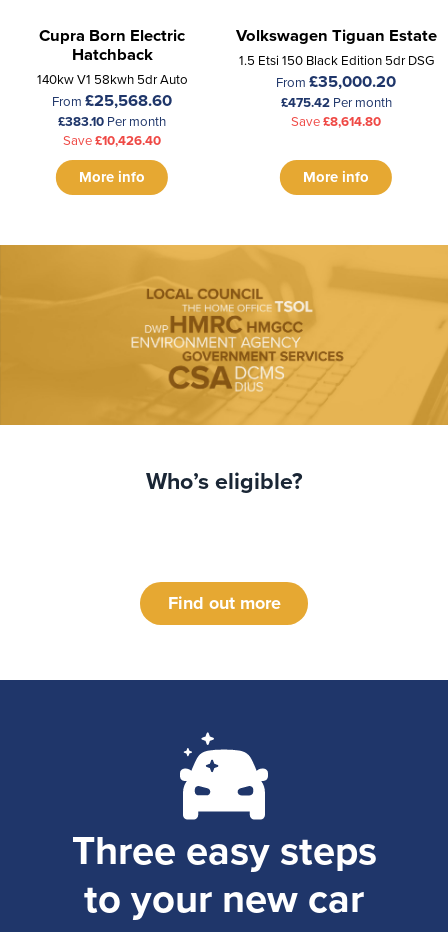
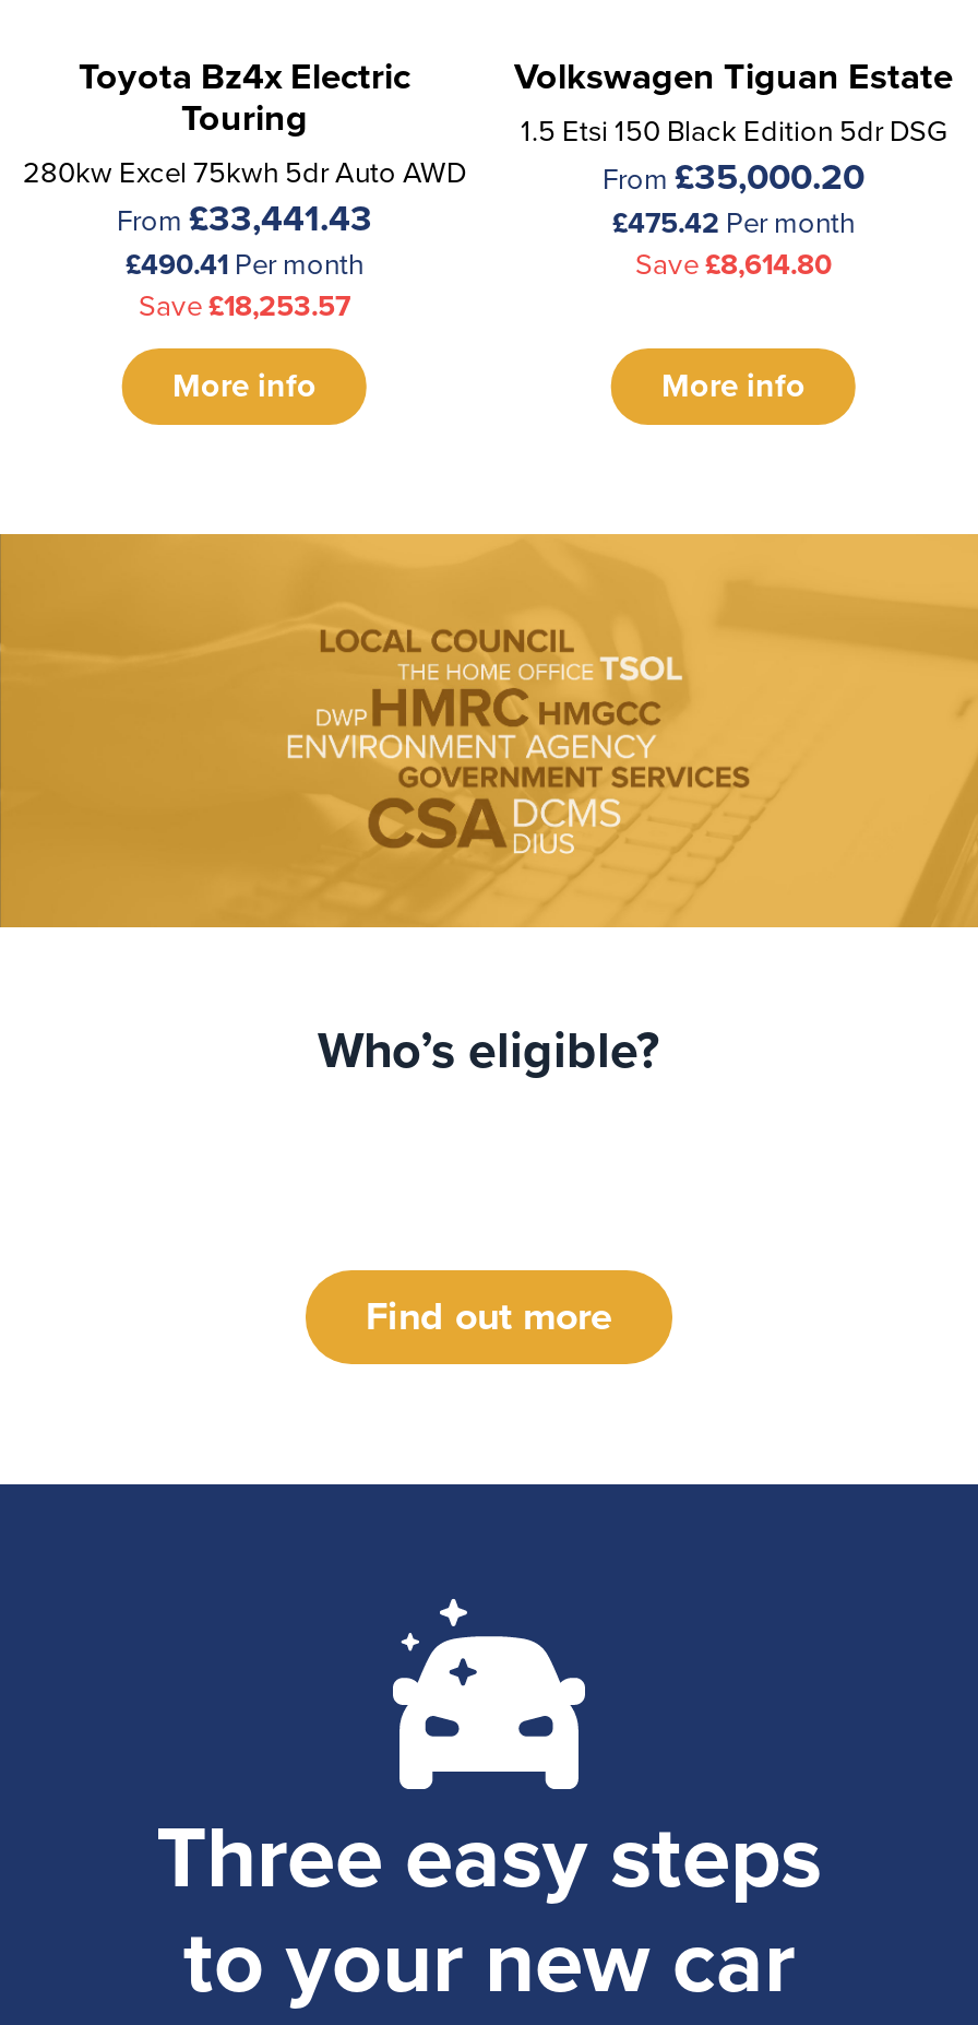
- Cupra Born Electric
- Hatchback
- 140kw V1 58kwh 5dr Auto
- From £25,568.60
- £383.10 Per month
- Save £10,426.40
+ Toyota Bz4x Electric
+ Touring
+ 280kw Excel 75kwh 5dr Auto AWD
+ From £33,441.43
+ £490.41 Per month
+ Save £18,253.57
